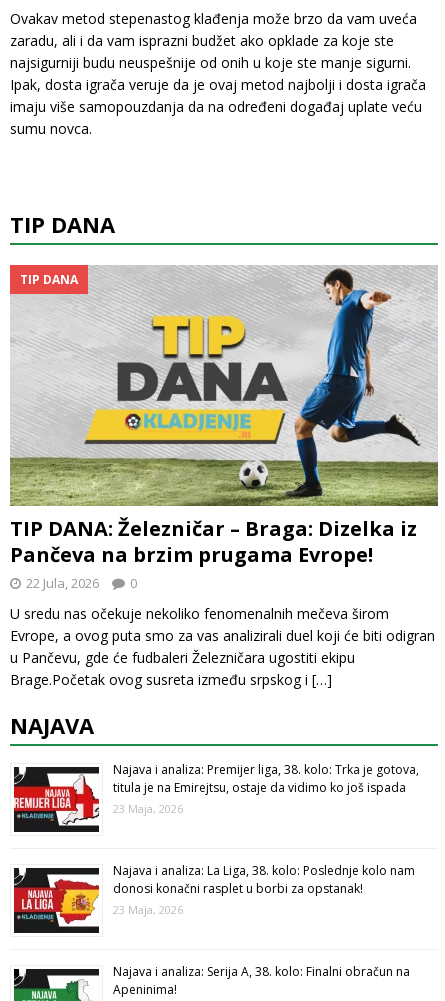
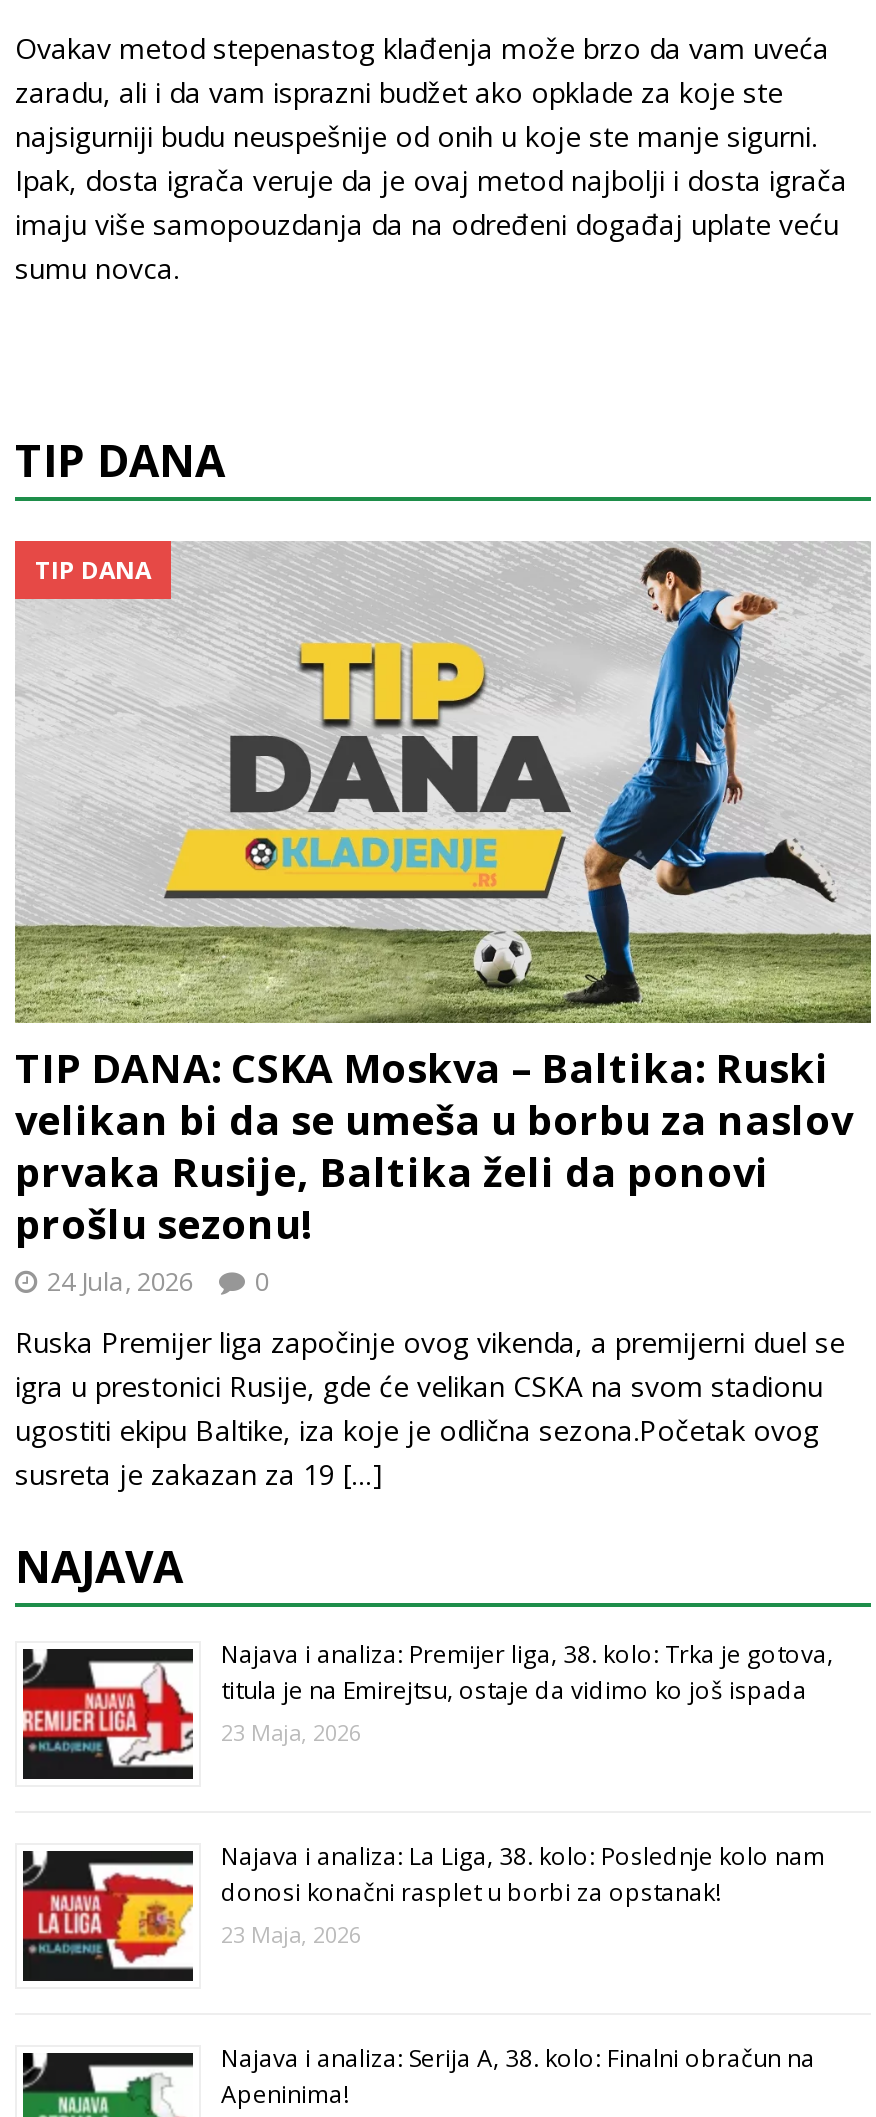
- TIP DANA: Železničar – Braga: Dizelka iz
- Pančeva na brzim prugama Evrope!
- 22 Jula, 2026
+ TIP DANA: CSKA Moskva – Baltika: Ruski
+ velikan bi da se umeša u borbu za naslov
+ prvaka Rusije, Baltika želi da ponovi
+ prošlu sezonu!
+ 24 Jula, 2026

- U sredu nas očekuje nekoliko fenomenalnih mečeva širom
- Evrope, a ovog puta smo za vas analizirali duel koji će biti odigran
- u Pančevu, gde će fudbaleri Železničara ugostiti ekipu
- Brage.Početak ovog susreta između srpskog i […]
+ Ruska Premijer liga započinje ovog vikenda, a premijerni duel se
+ igra u prestonici Rusije, gde će velikan CSKA na svom stadionu
+ ugostiti ekipu Baltike, iza koje je odlična sezona.Početak ovog
+ susreta je zakazan za 19 […]
